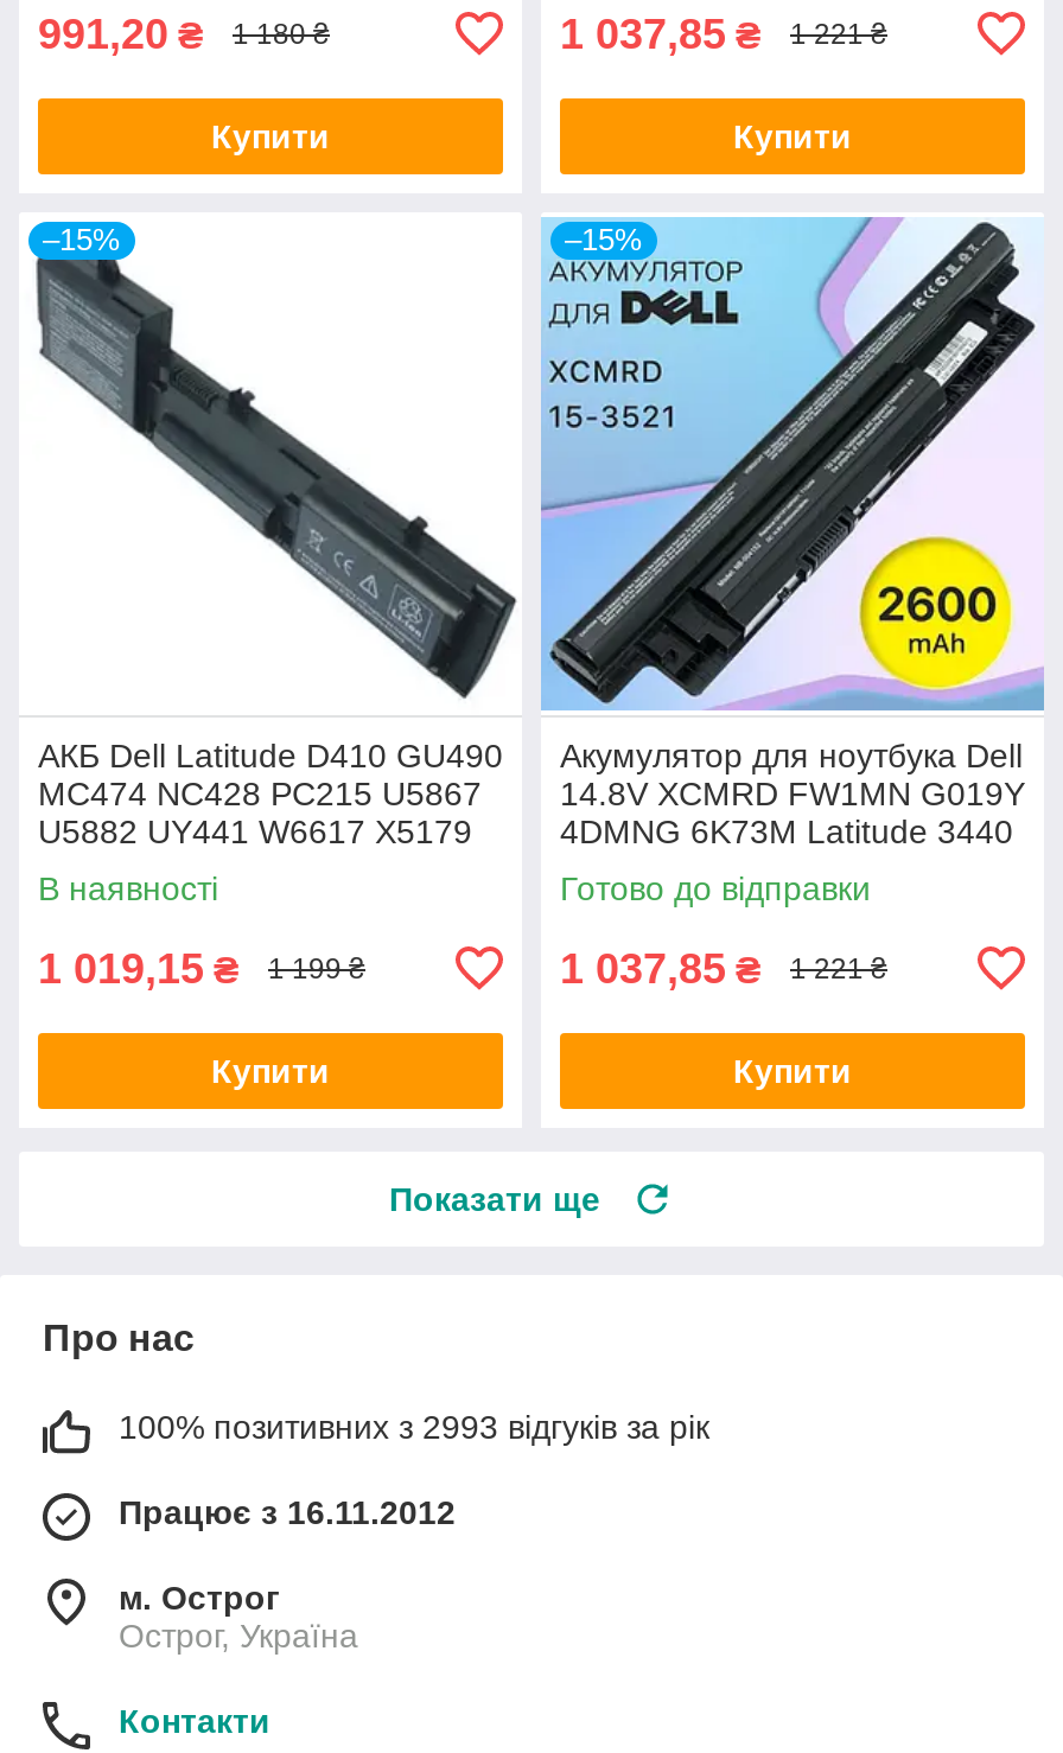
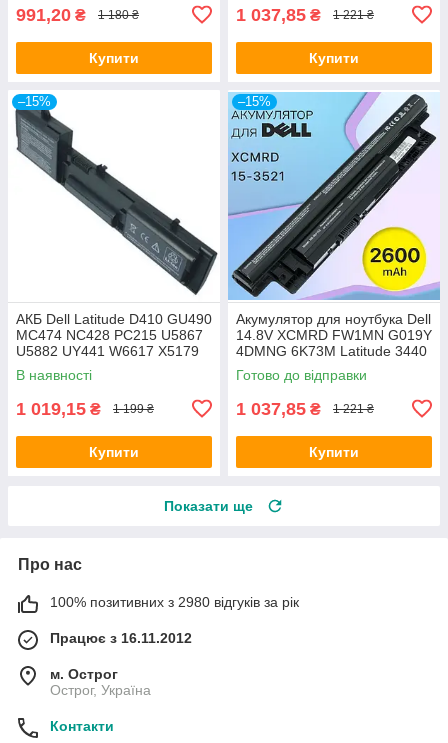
- 100% позитивних з 2993 відгуків за рік
+ 100% позитивних з 2980 відгуків за рік
